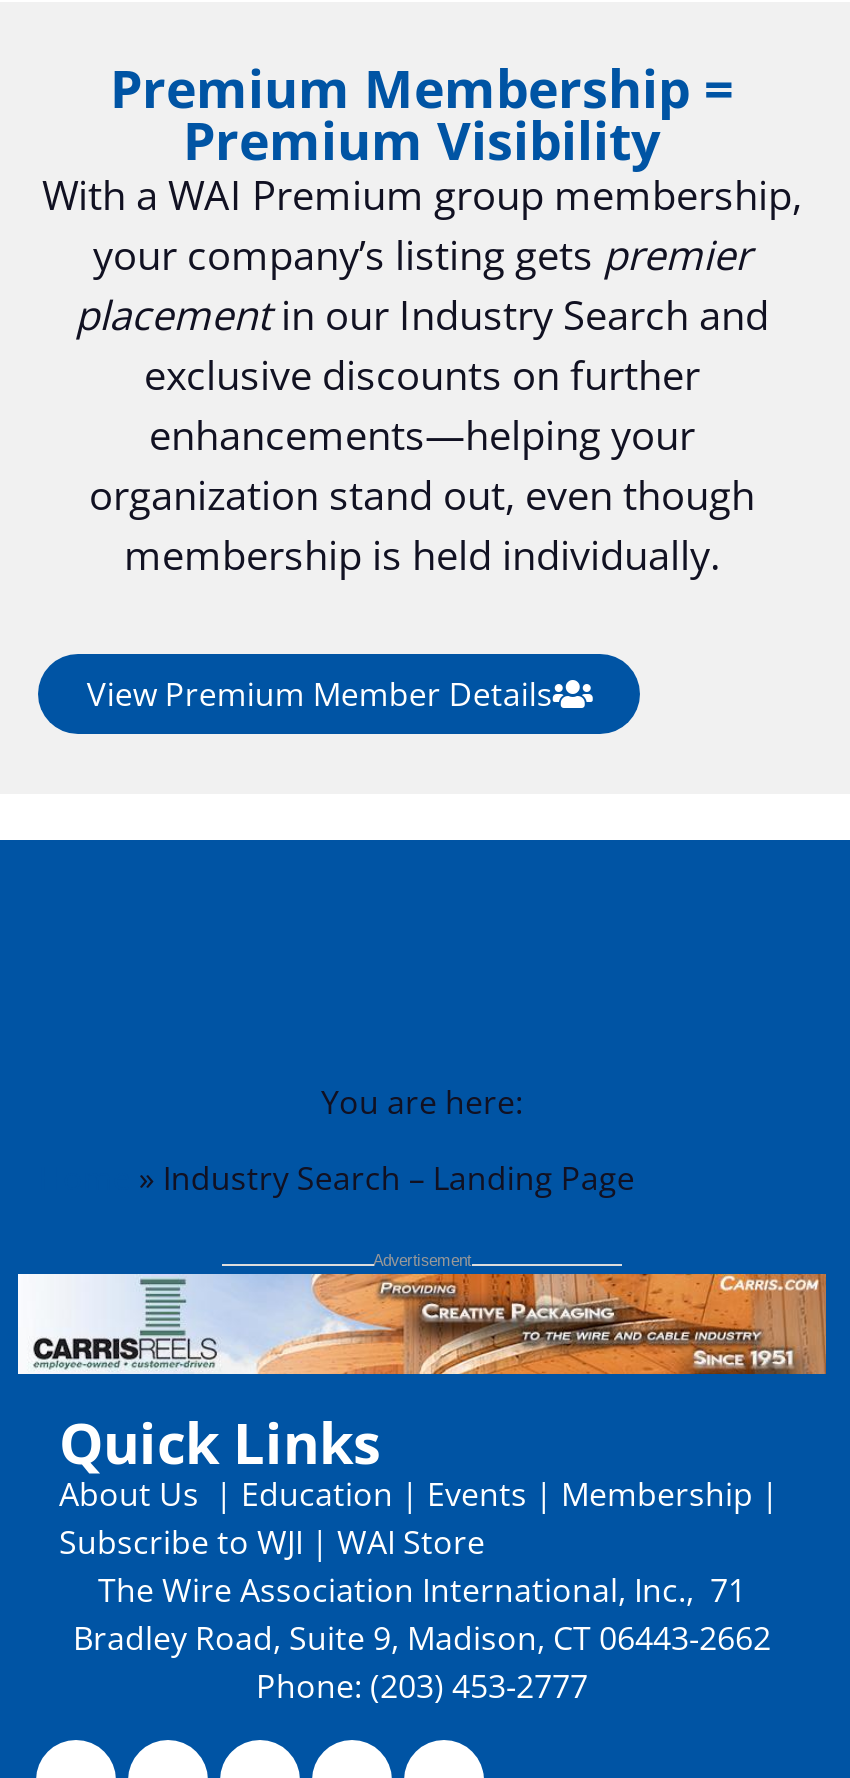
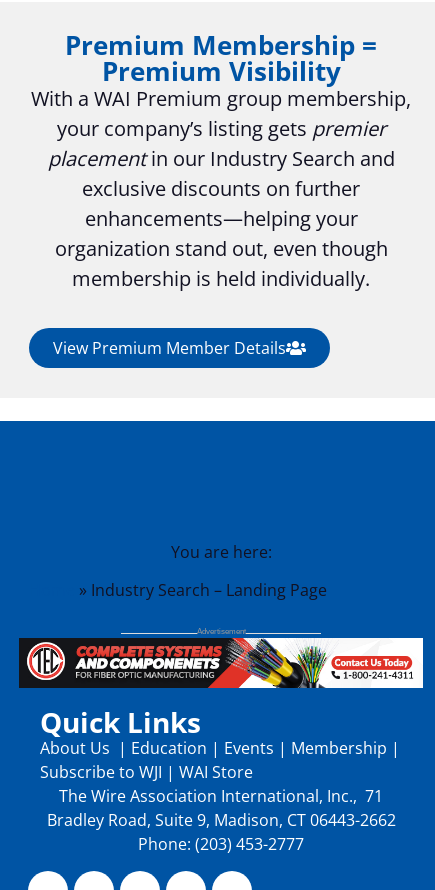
- [image]
+ [image]
